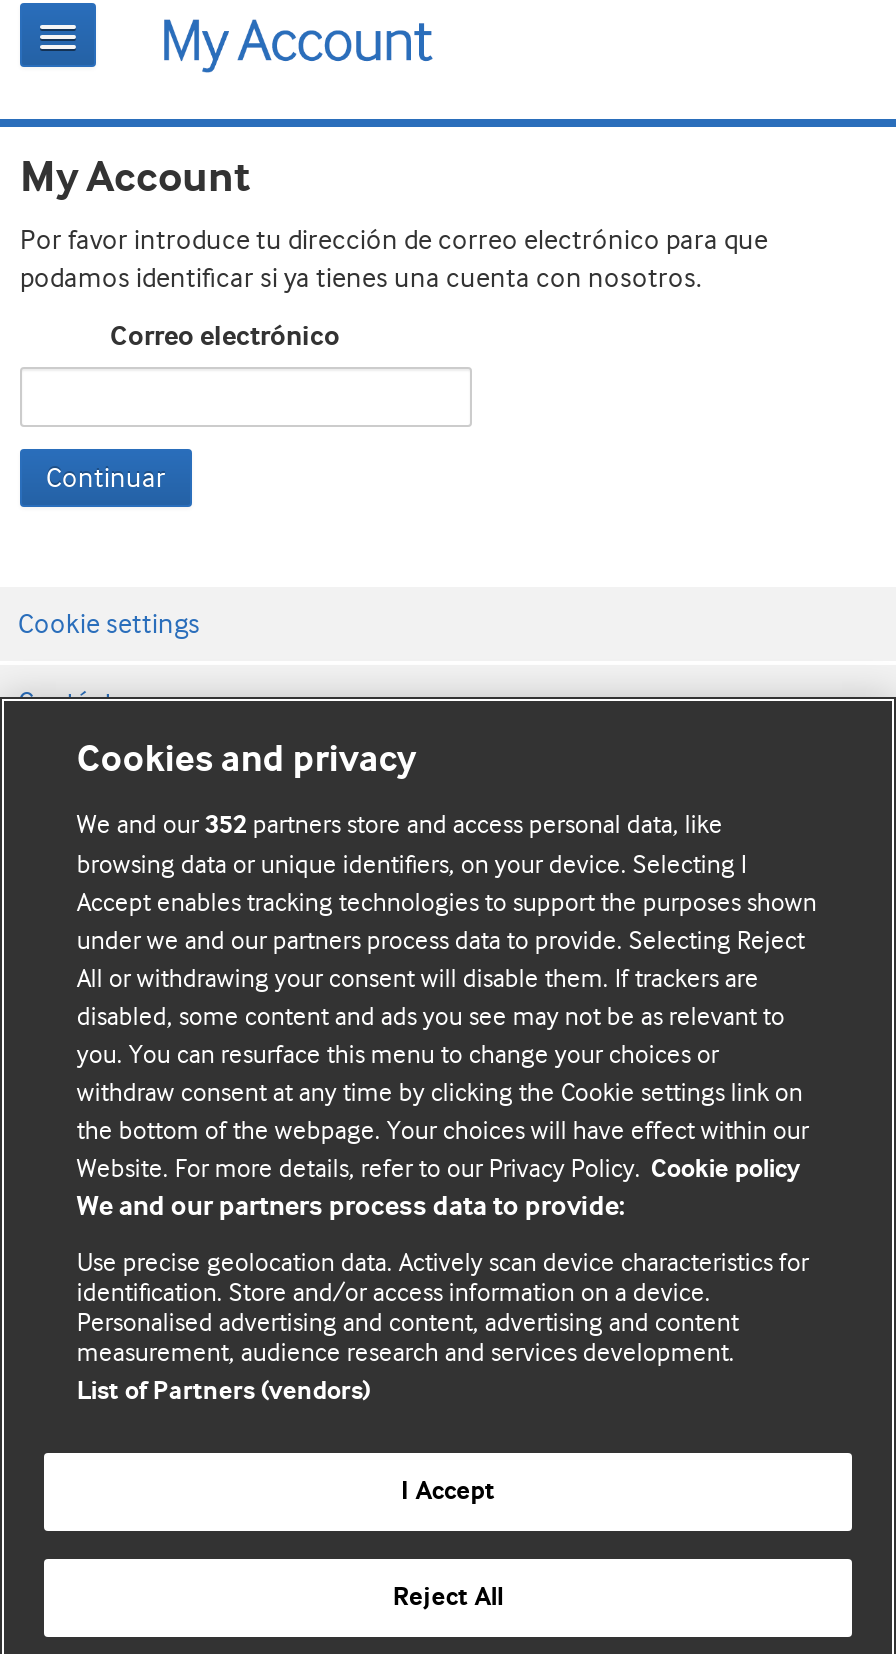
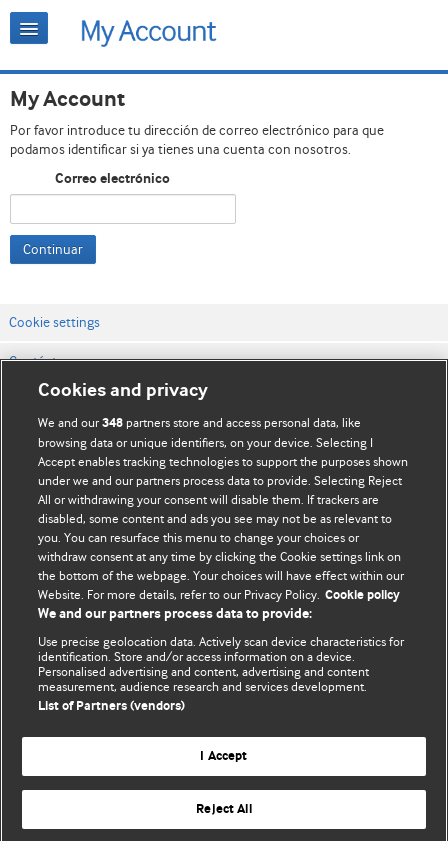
- We and our 352 partners store and access personal data, like
+ We and our 348 partners store and access personal data, like
